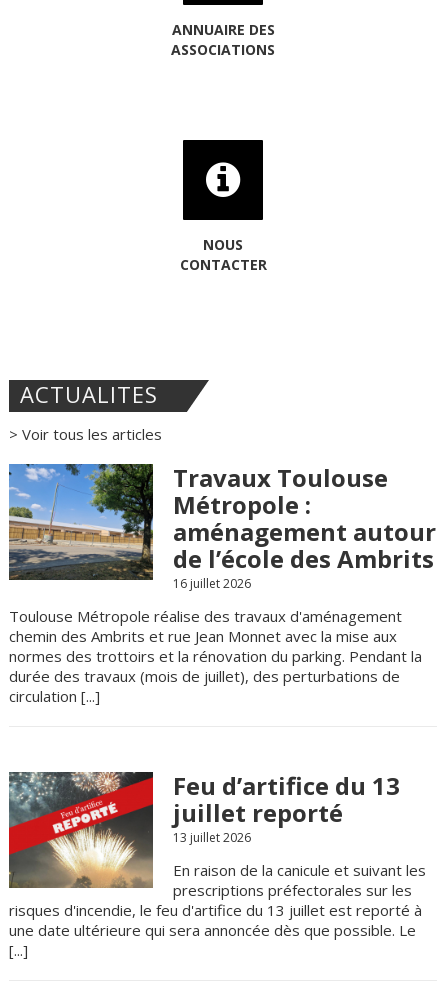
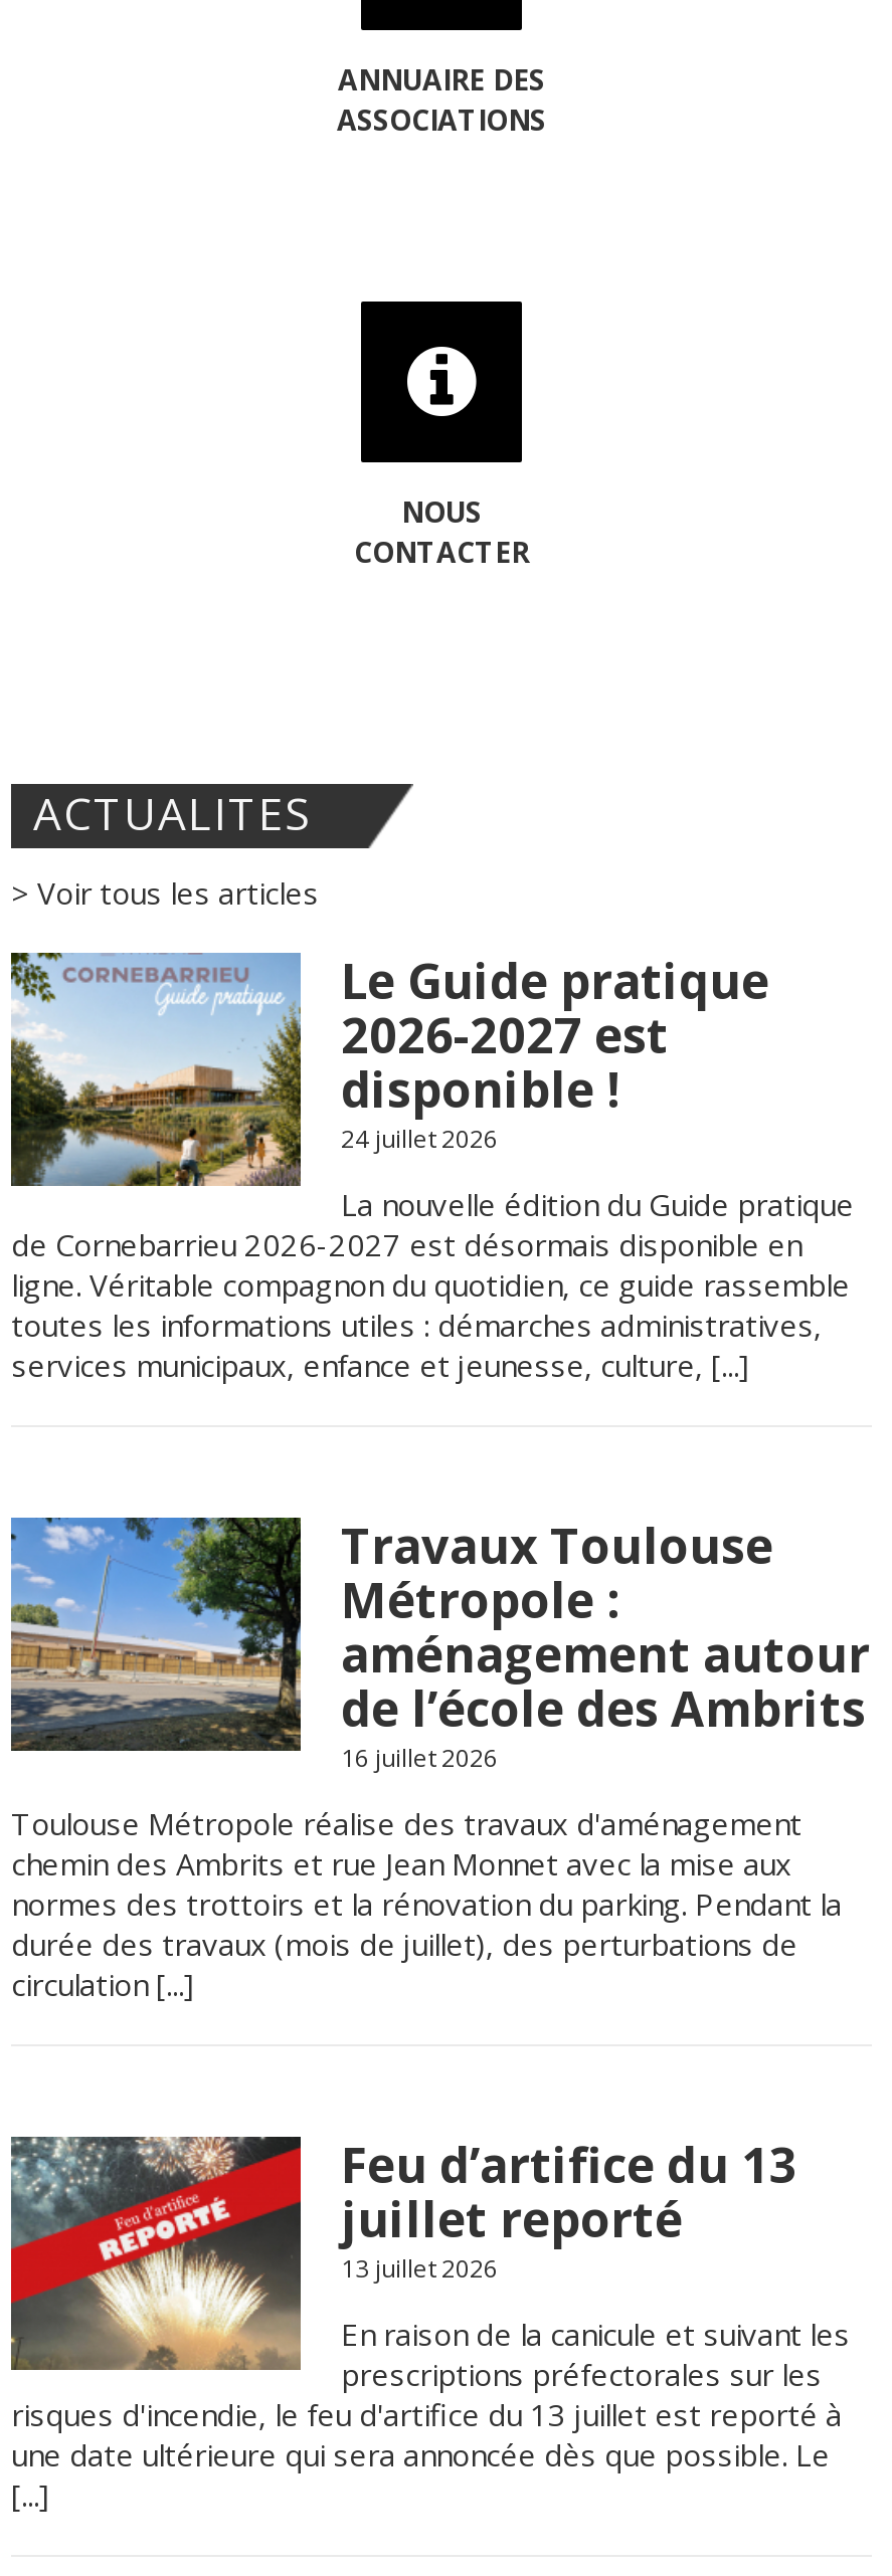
+ [image]
+ Le Guide pratique
+ 2026-2027 est
+ disponible !
+ 24 juillet 2026
+ La nouvelle édition du Guide pratique
+ de Cornebarrieu 2026-2027 est désormais disponible en
+ ligne. Véritable compagnon du quotidien, ce guide rassemble
+ toutes les informations utiles : démarches administratives,
+ services municipaux, enfance et jeunesse, culture, [...]
